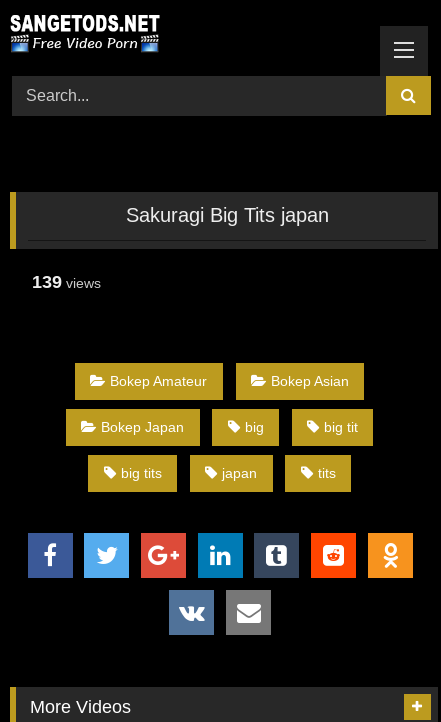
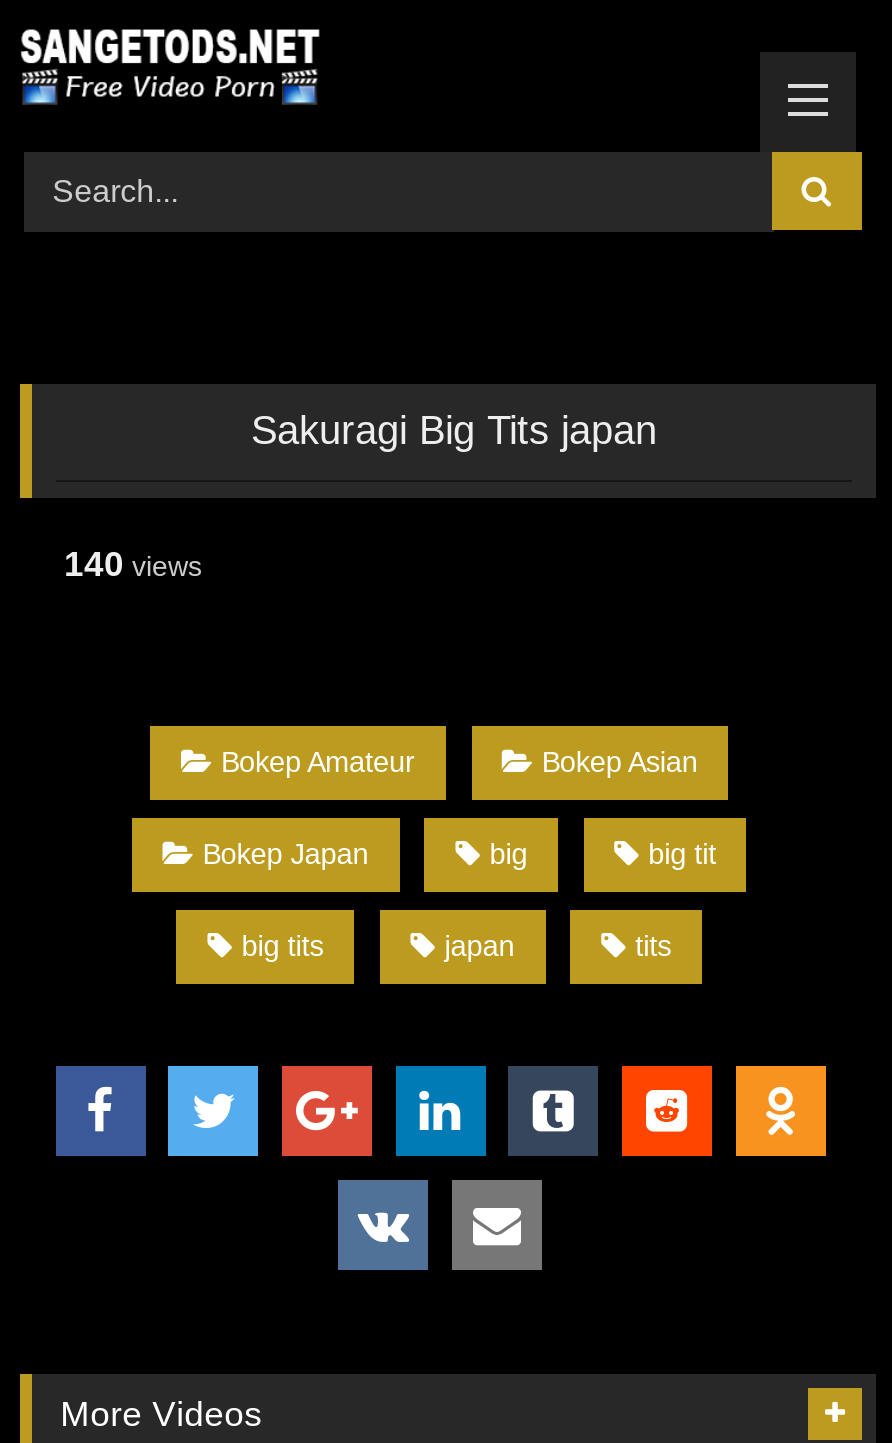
- 139 views
+ 140 views
